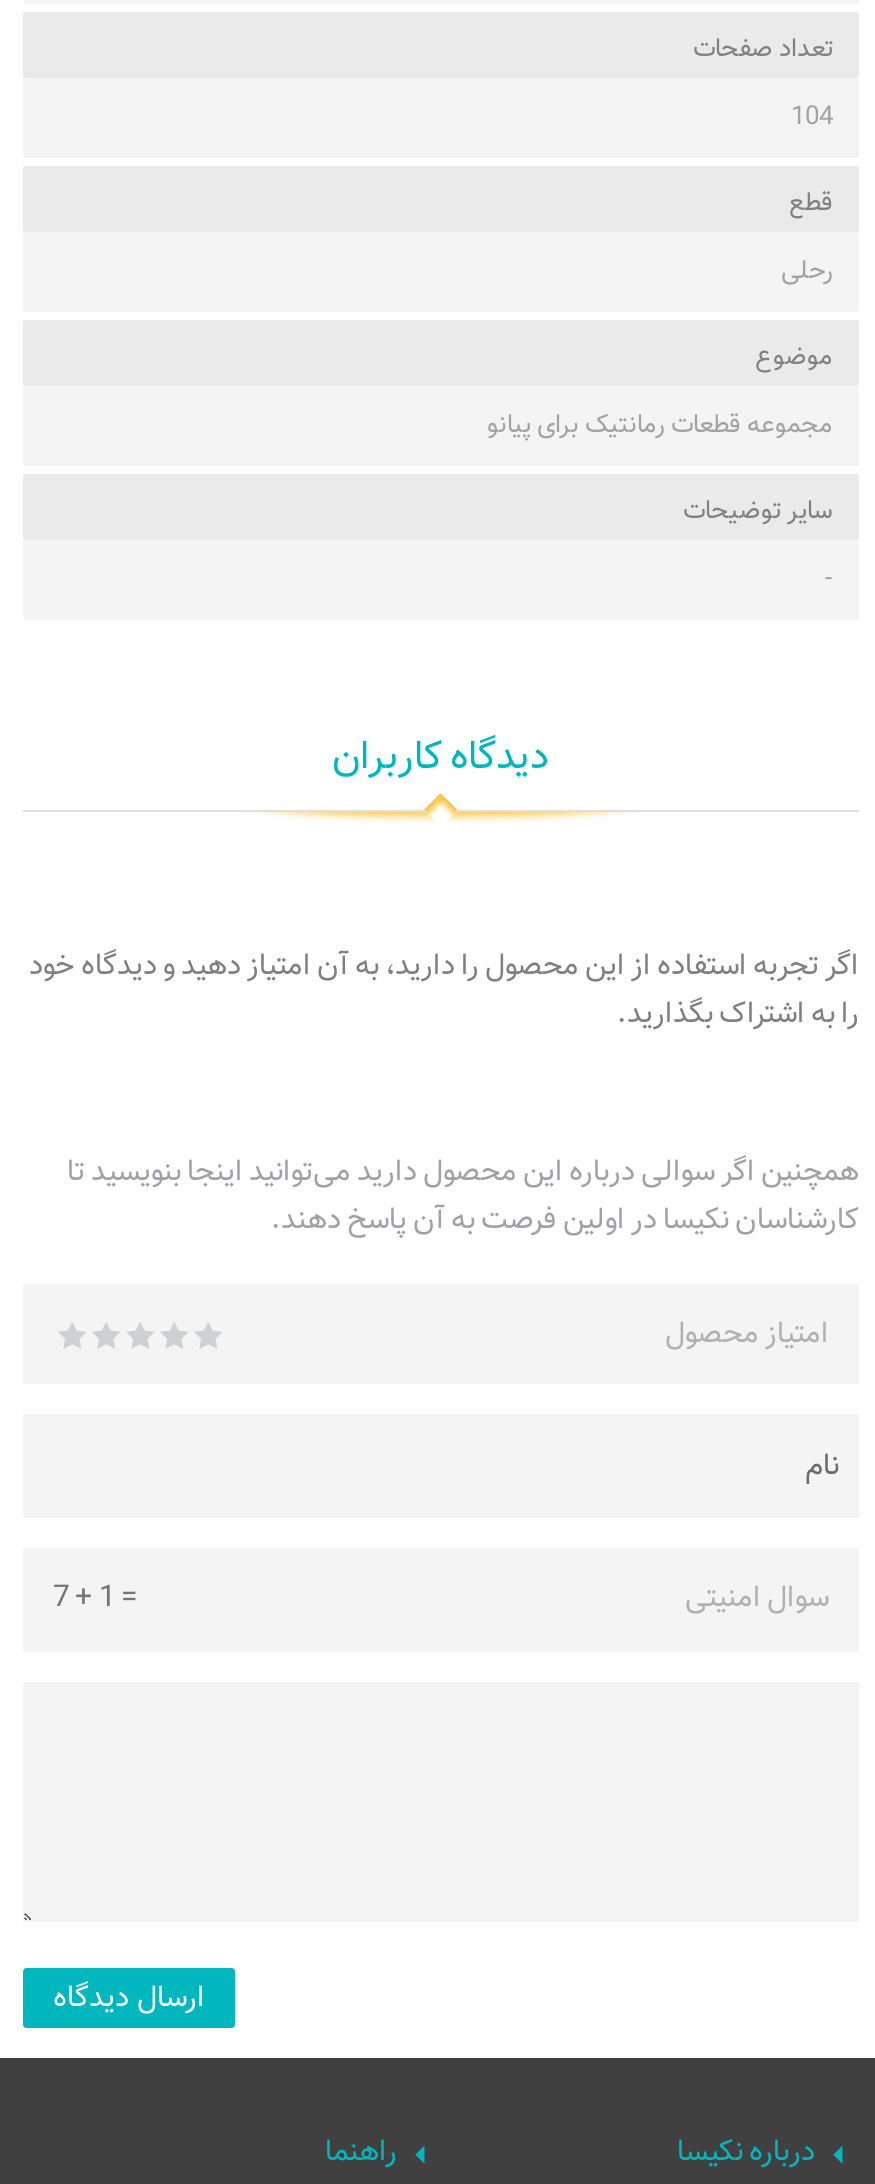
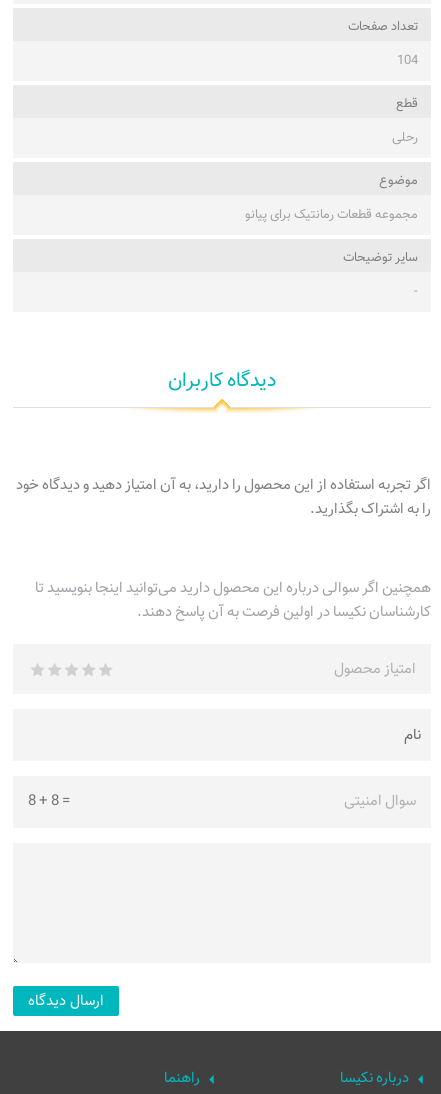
- 7
+ 8

- 1
+ 8
